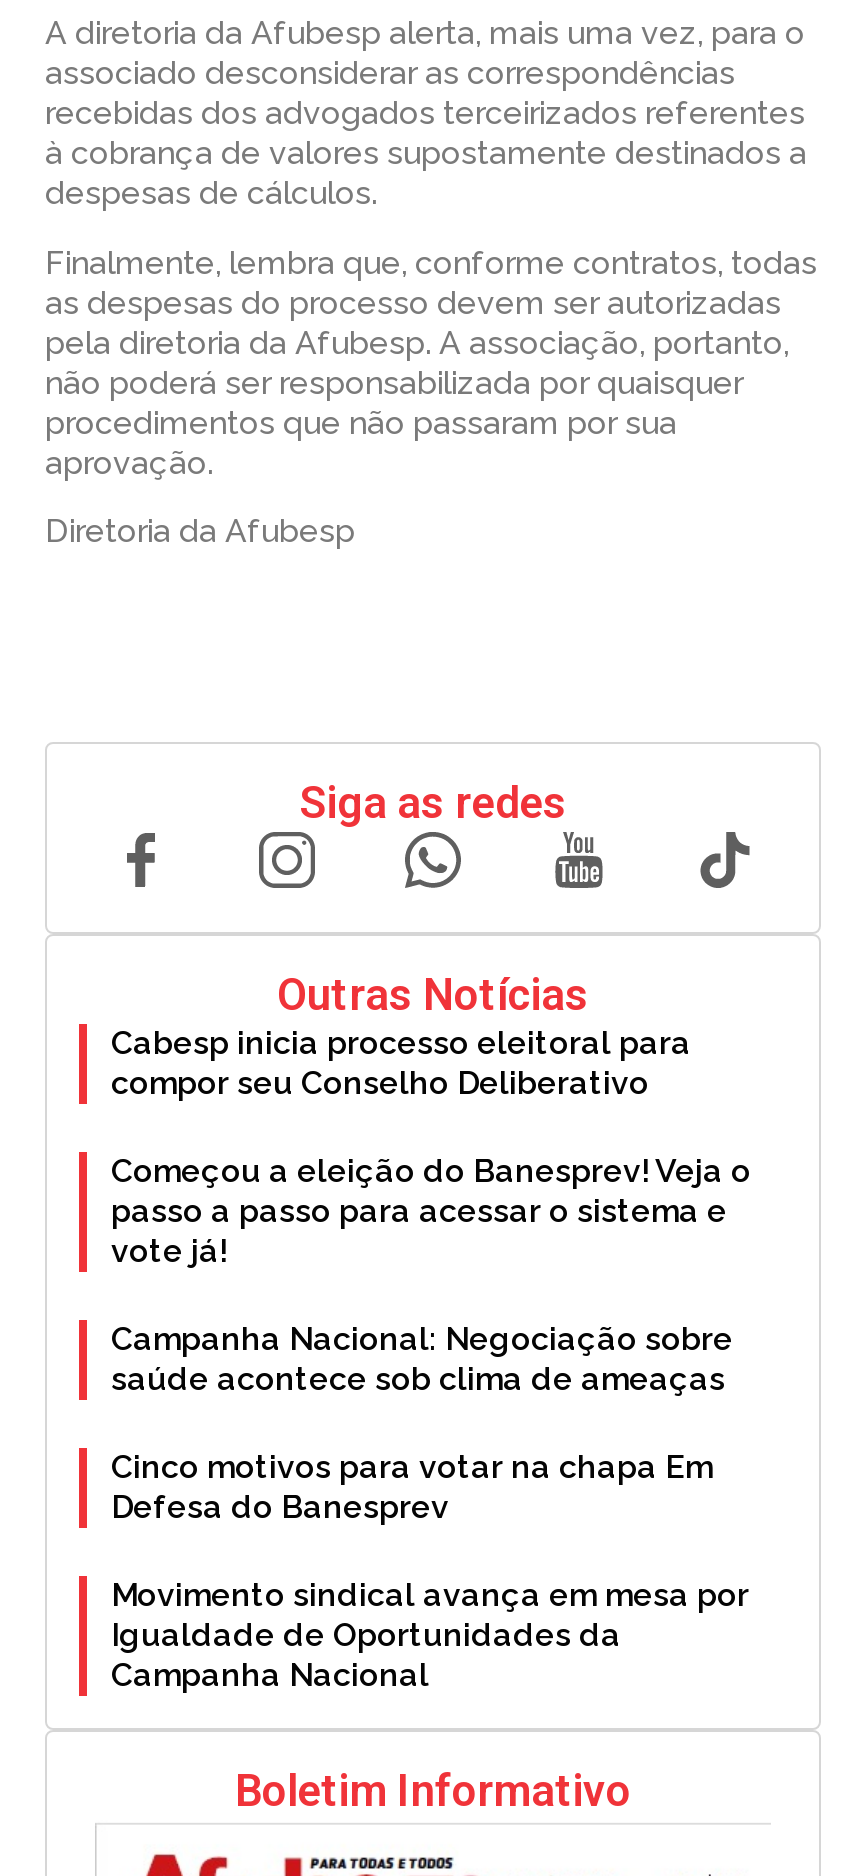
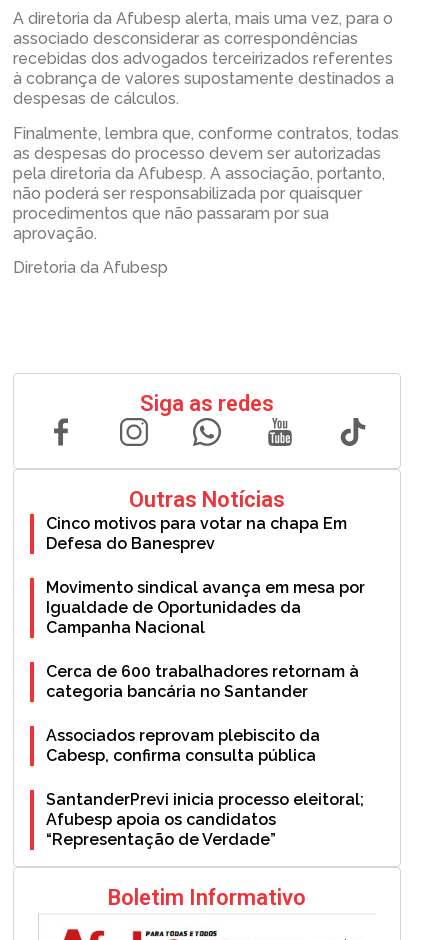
- Cabesp inicia processo eleitoral para
- compor seu Conselho Deliberativo
- Começou a eleição do Banesprev! Veja o
- passo a passo para acessar o sistema e
- vote já!
- Campanha Nacional: Negociação sobre
- saúde acontece sob clima de ameaças

moved up: Cinco motivos para votar na chapa Em | Defesa do Banesprev | Movimento sindical avança em mesa por | Igualdade de Oportunidades da | Campanha Nacional

+ Cerca de 600 trabalhadores retornam à
+ categoria bancária no Santander
+ Associados reprovam plebiscito da
+ Cabesp, confirma consulta pública
+ SantanderPrevi inicia processo eleitoral;
+ Afubesp apoia os candidatos
+ “Representação de Verdade”
